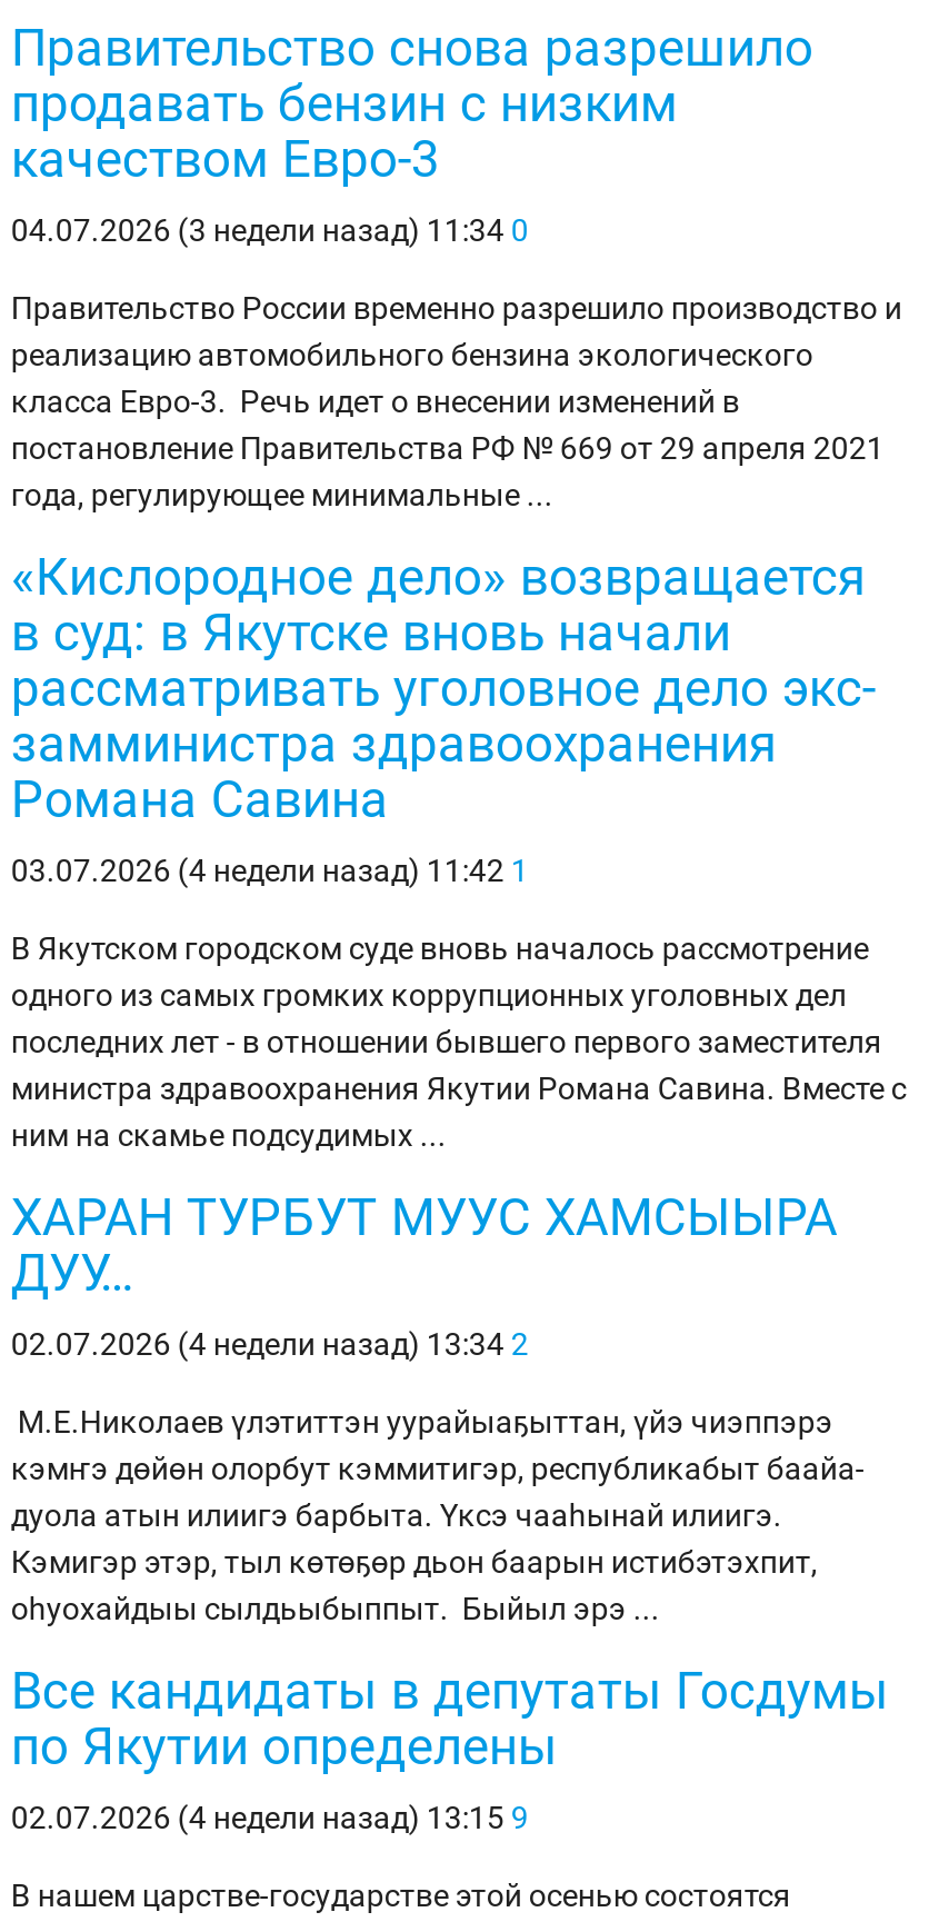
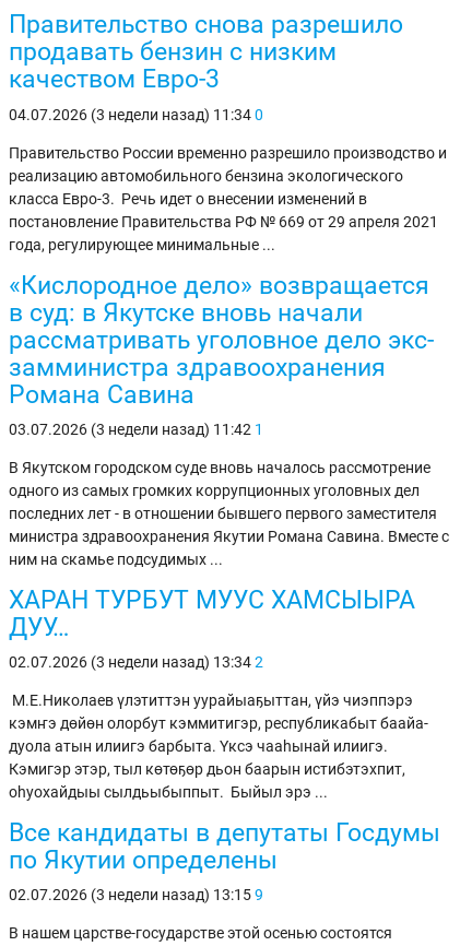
- 03.07.2026 (4 недели назад) 11:42 1
+ 03.07.2026 (3 недели назад) 11:42 1

- 02.07.2026 (4 недели назад) 13:34 2
+ 02.07.2026 (3 недели назад) 13:34 2

- 02.07.2026 (4 недели назад) 13:15 9
+ 02.07.2026 (3 недели назад) 13:15 9
